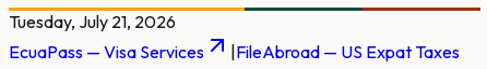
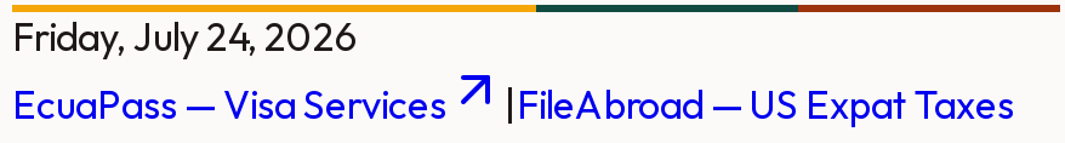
- Tuesday, July 21, 2026
+ Friday, July 24, 2026
